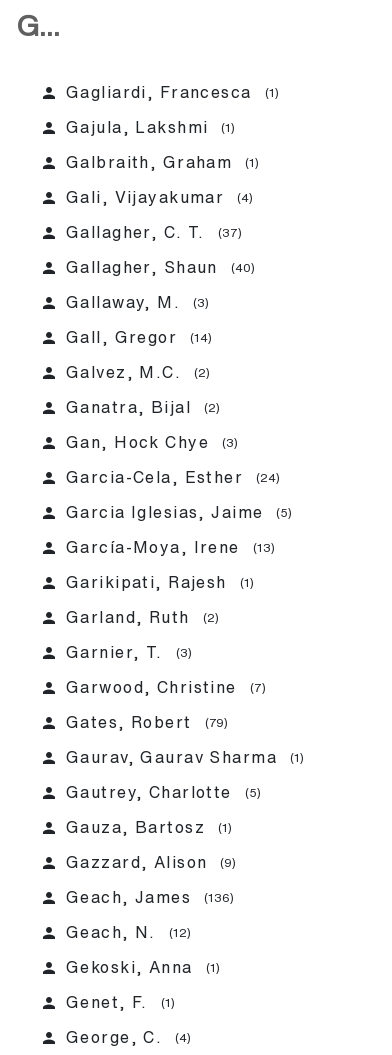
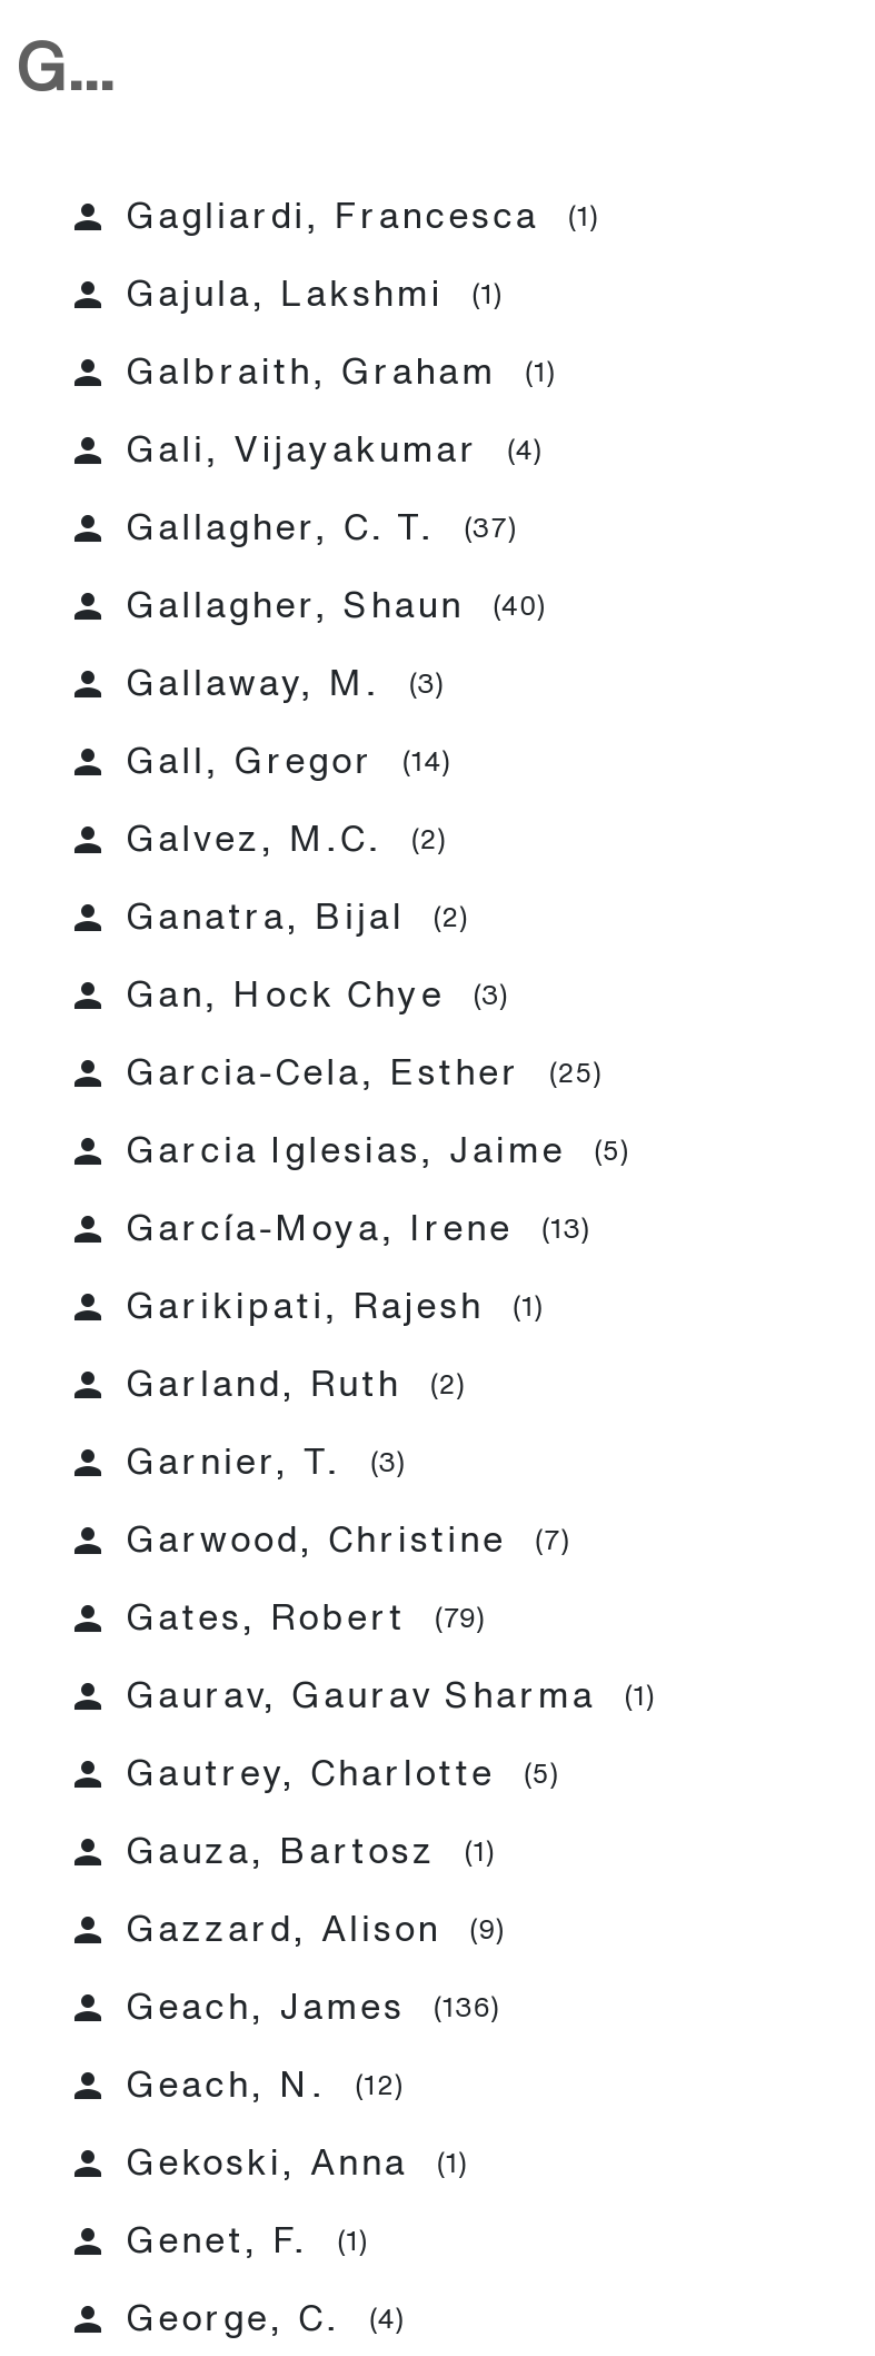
- (24)
+ (25)
